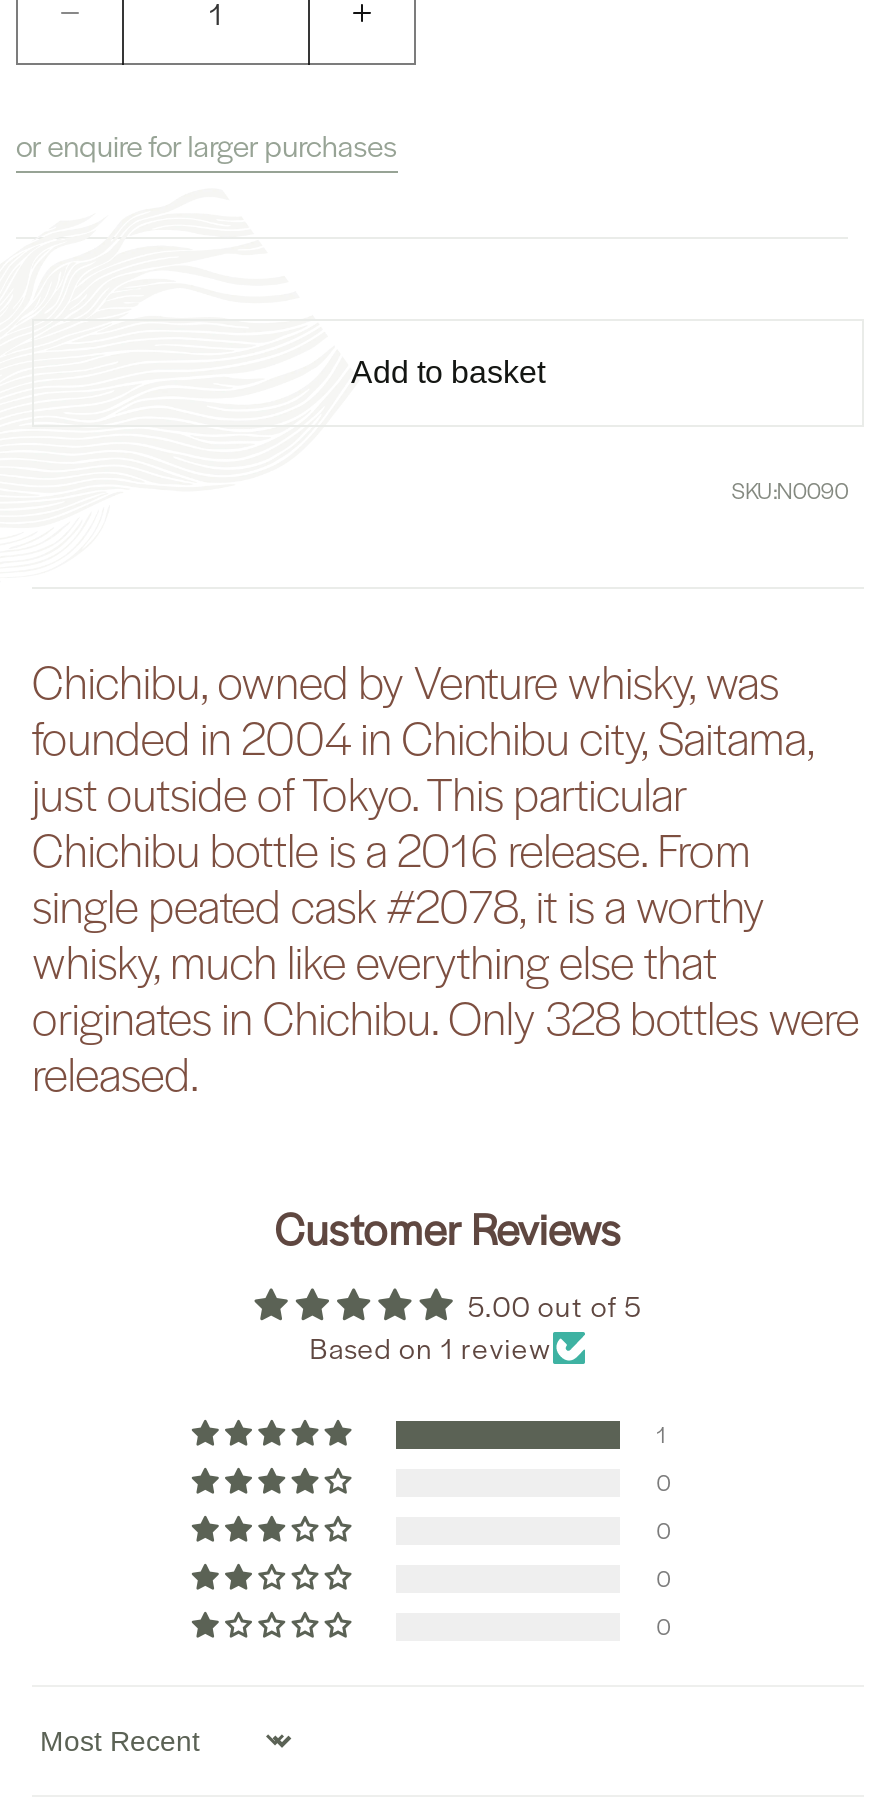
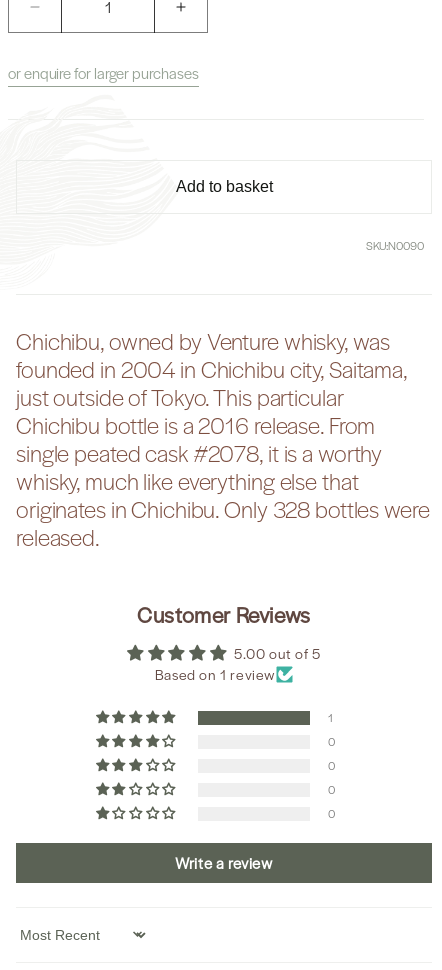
+ Write a review
